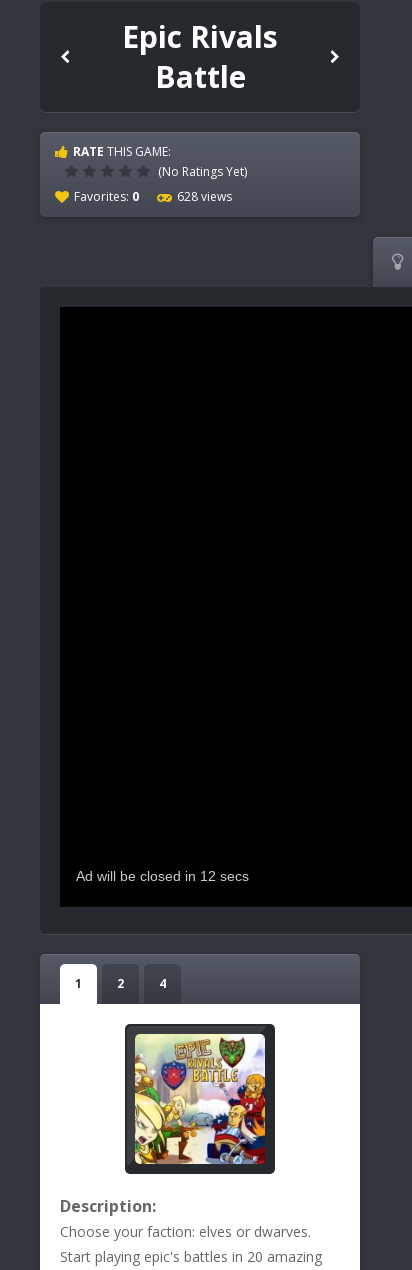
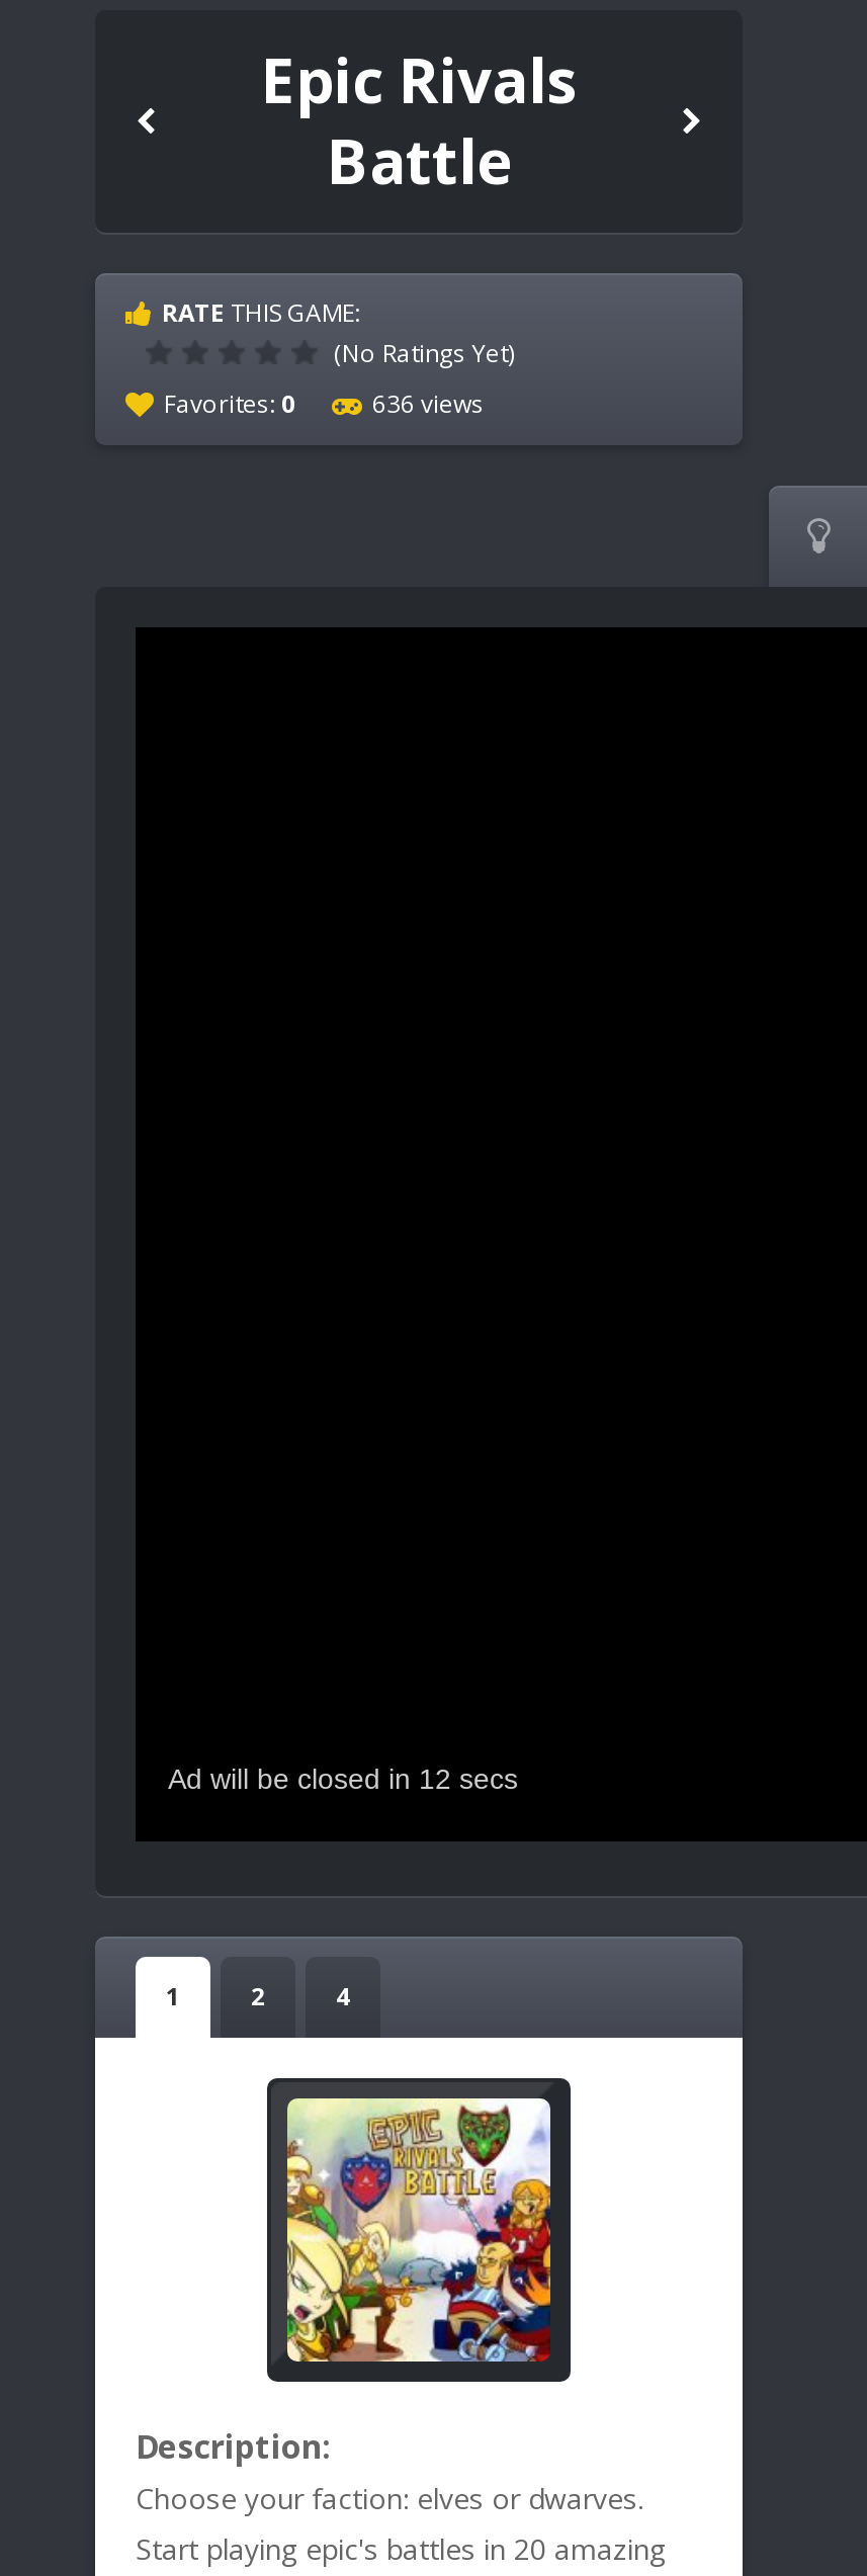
- 628 views
+ 636 views
